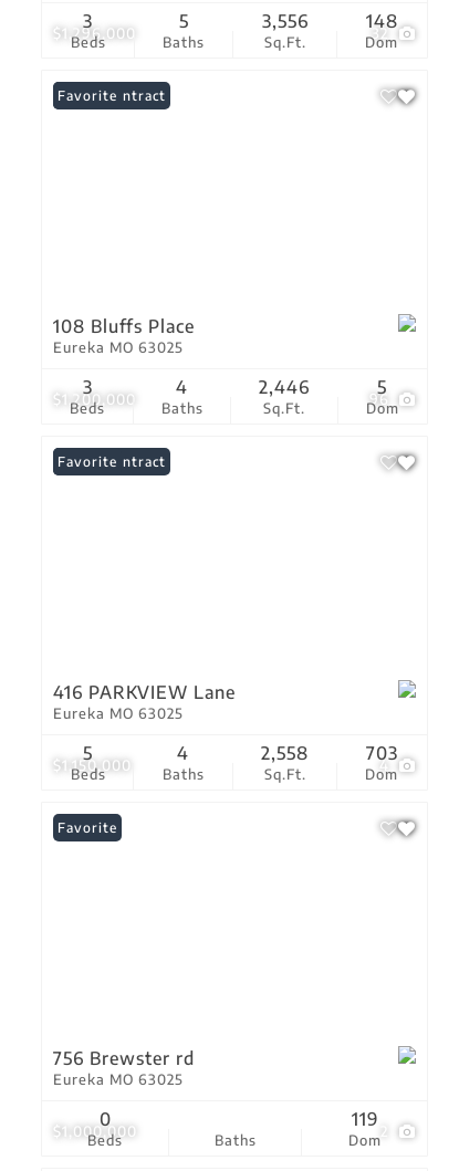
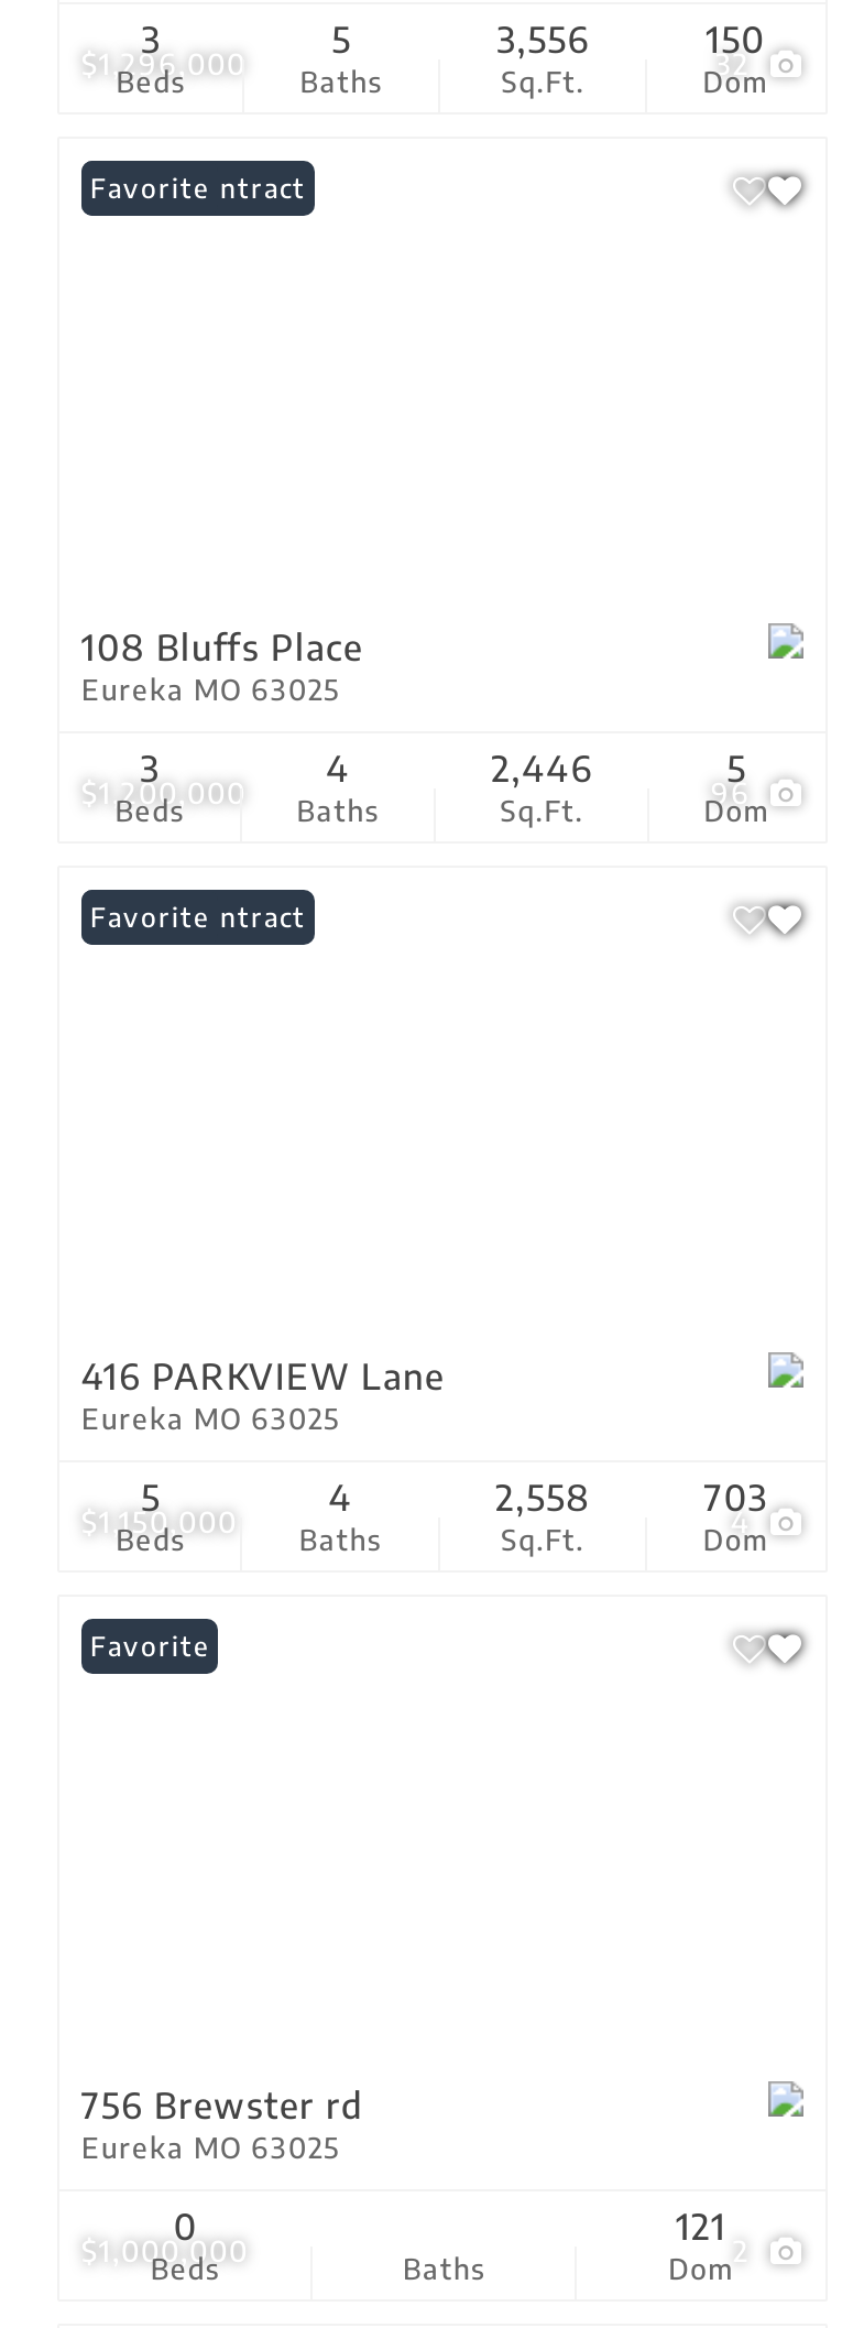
- 148
+ 150

- 119
+ 121
